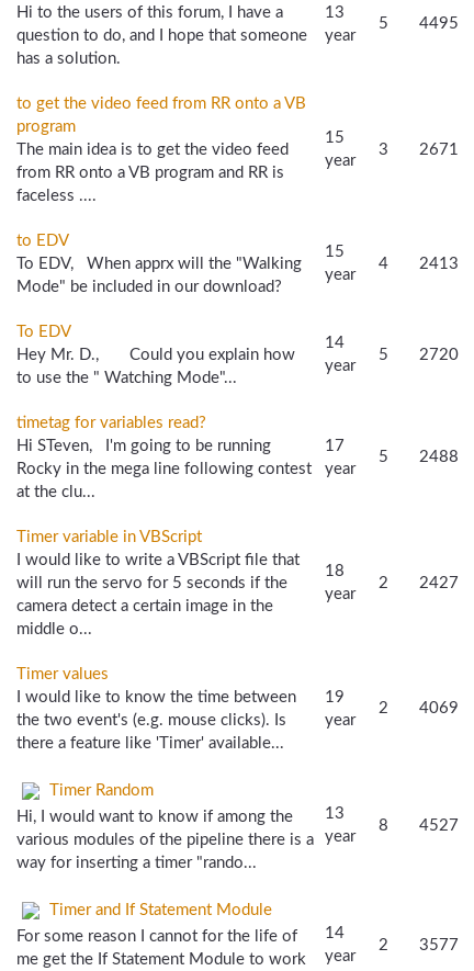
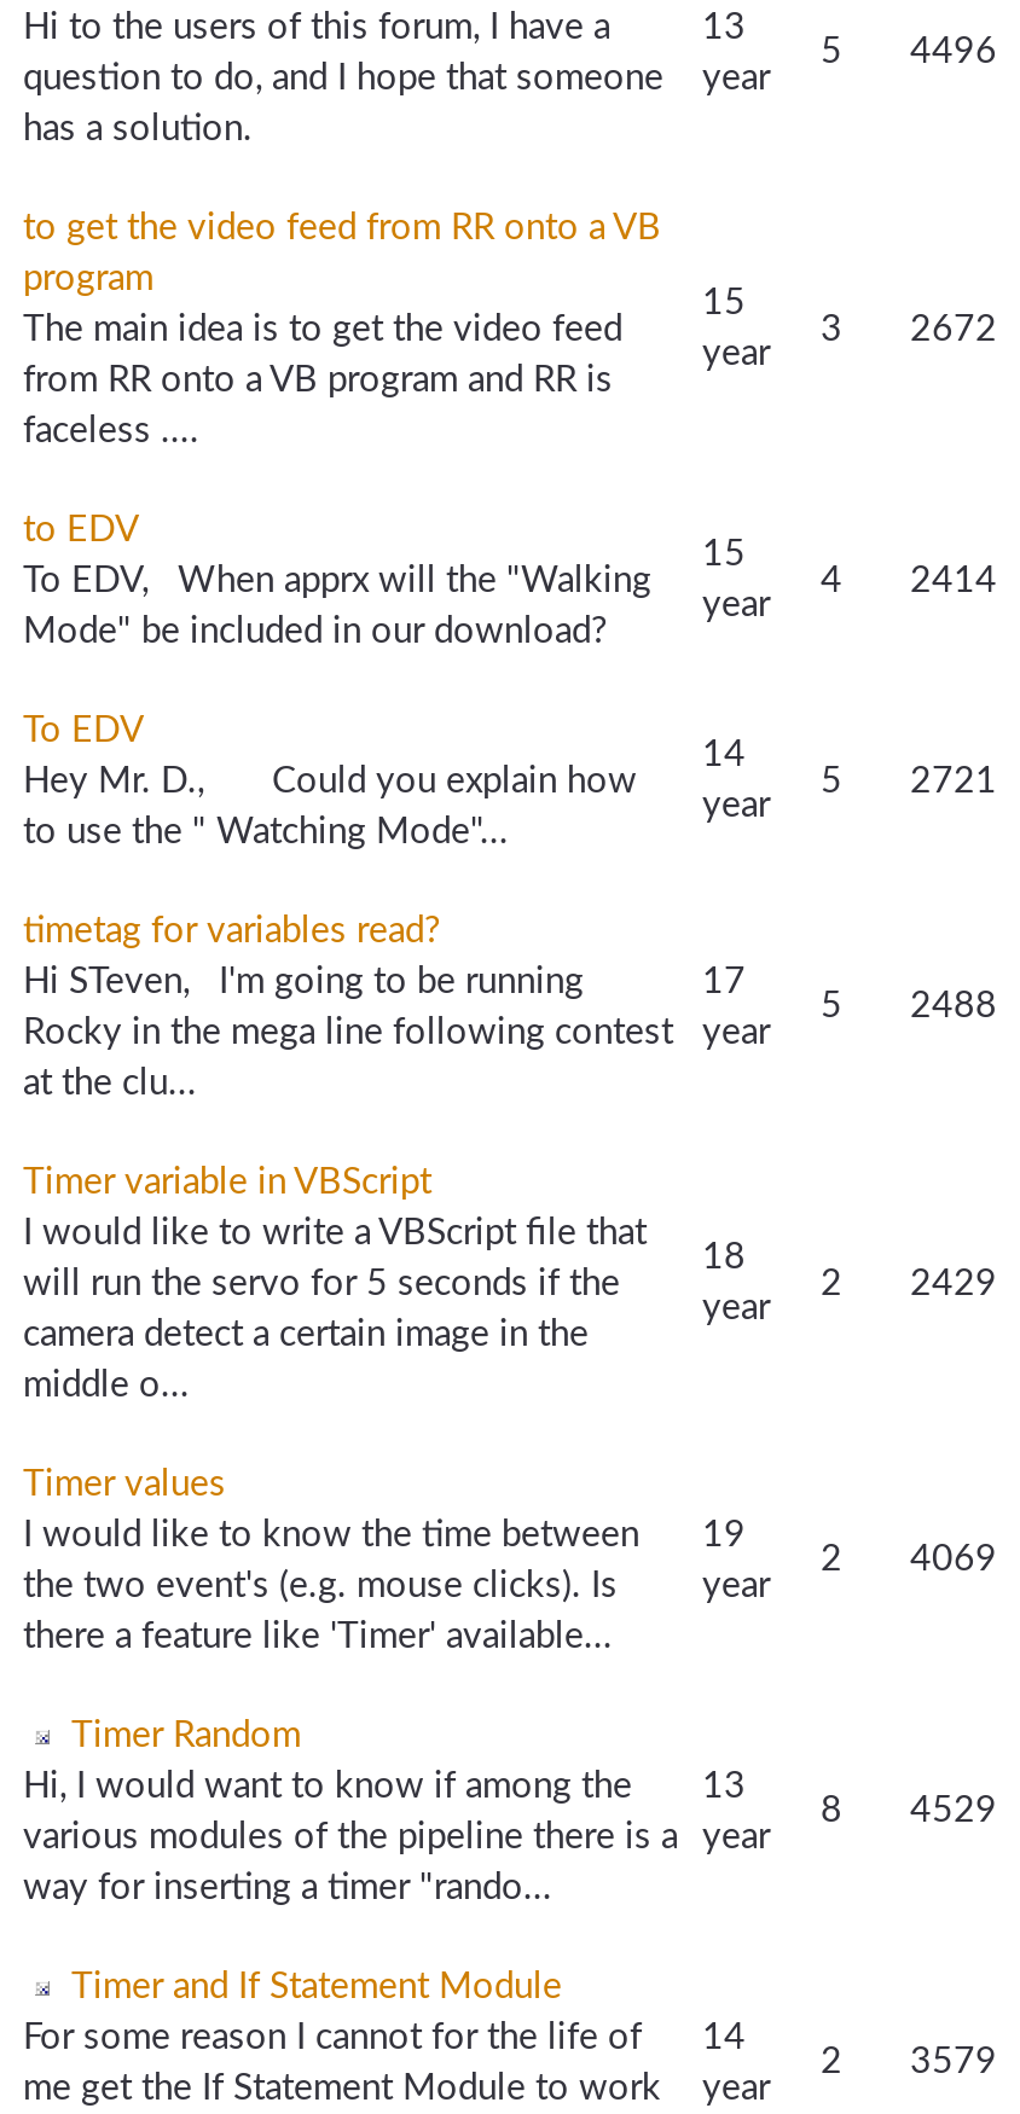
- 5 4495
+ 5 4496

- 3 2671
+ 3 2672

- 4 2413
+ 4 2414

- 5 2720
+ 5 2721

- 2 2427
+ 2 2429

- 8 4527
+ 8 4529

- 2 3577
+ 2 3579
